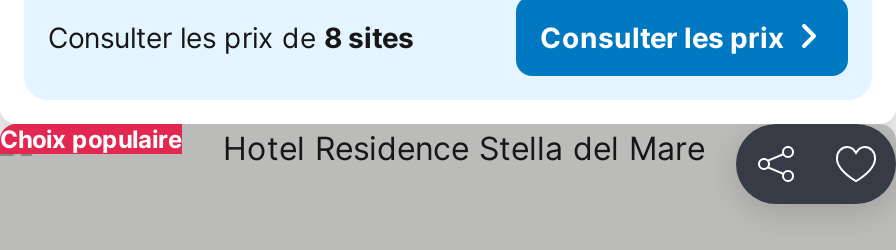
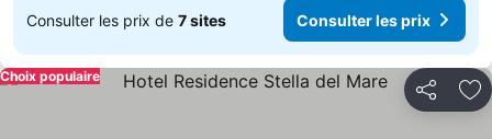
- Consulter les prix de 8 sites
+ Consulter les prix de 7 sites
